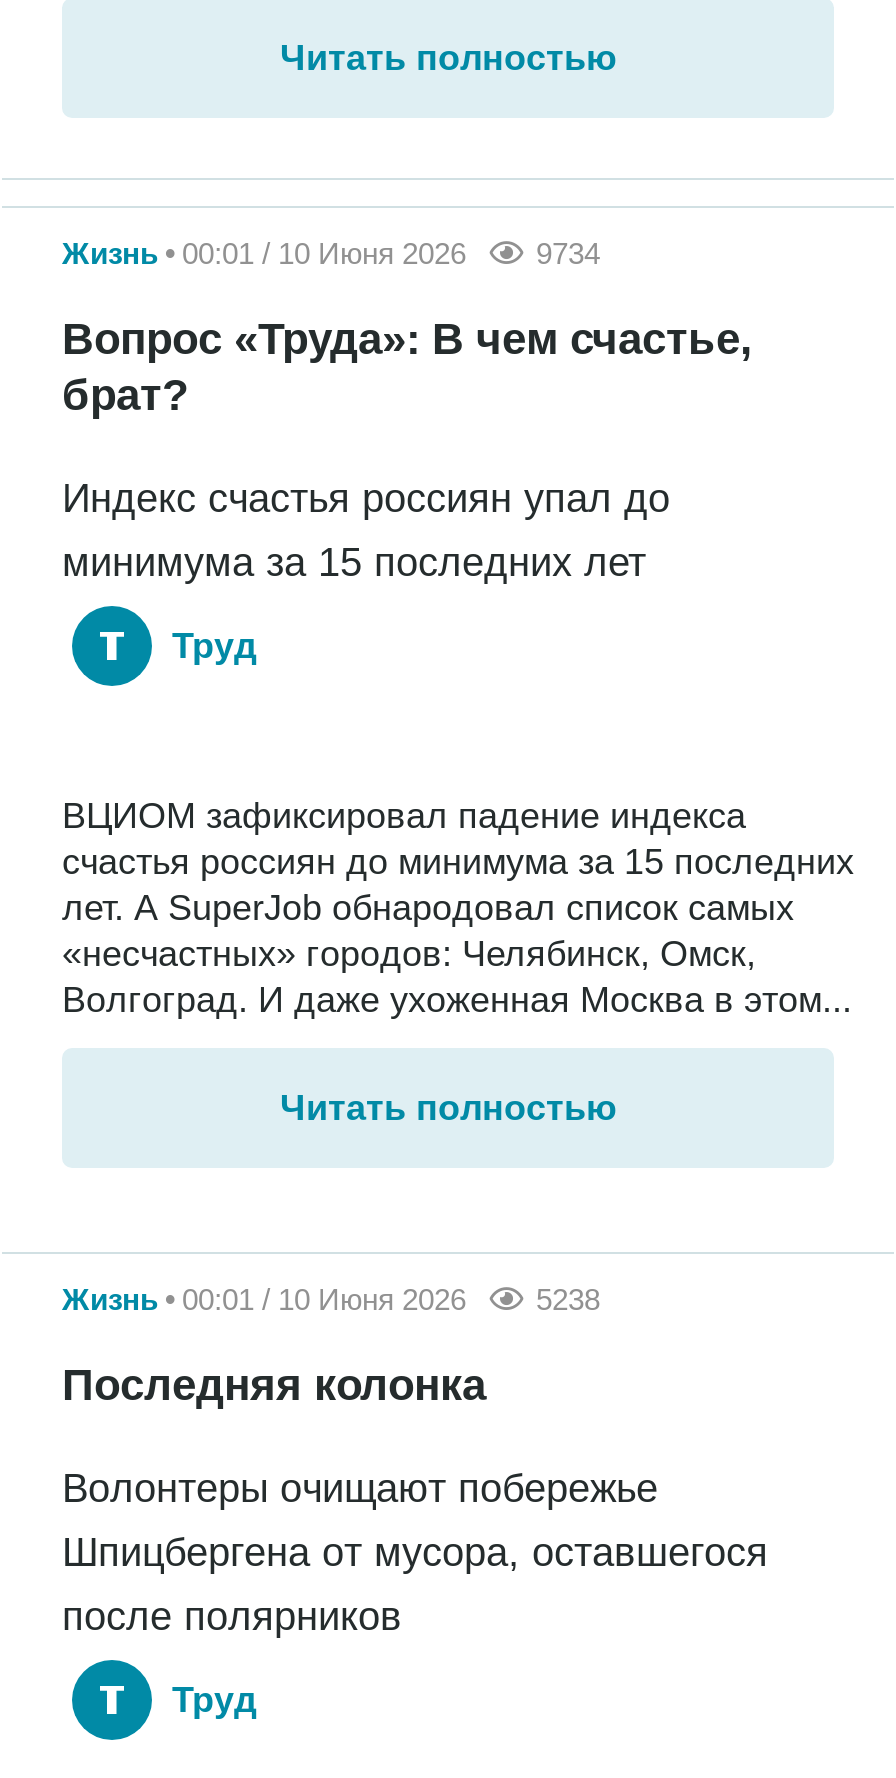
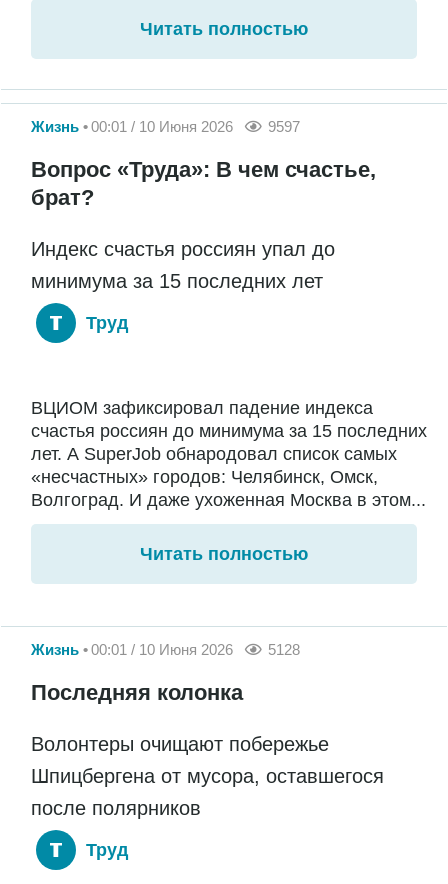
- 9734
+ 9597

- 5238
+ 5128
